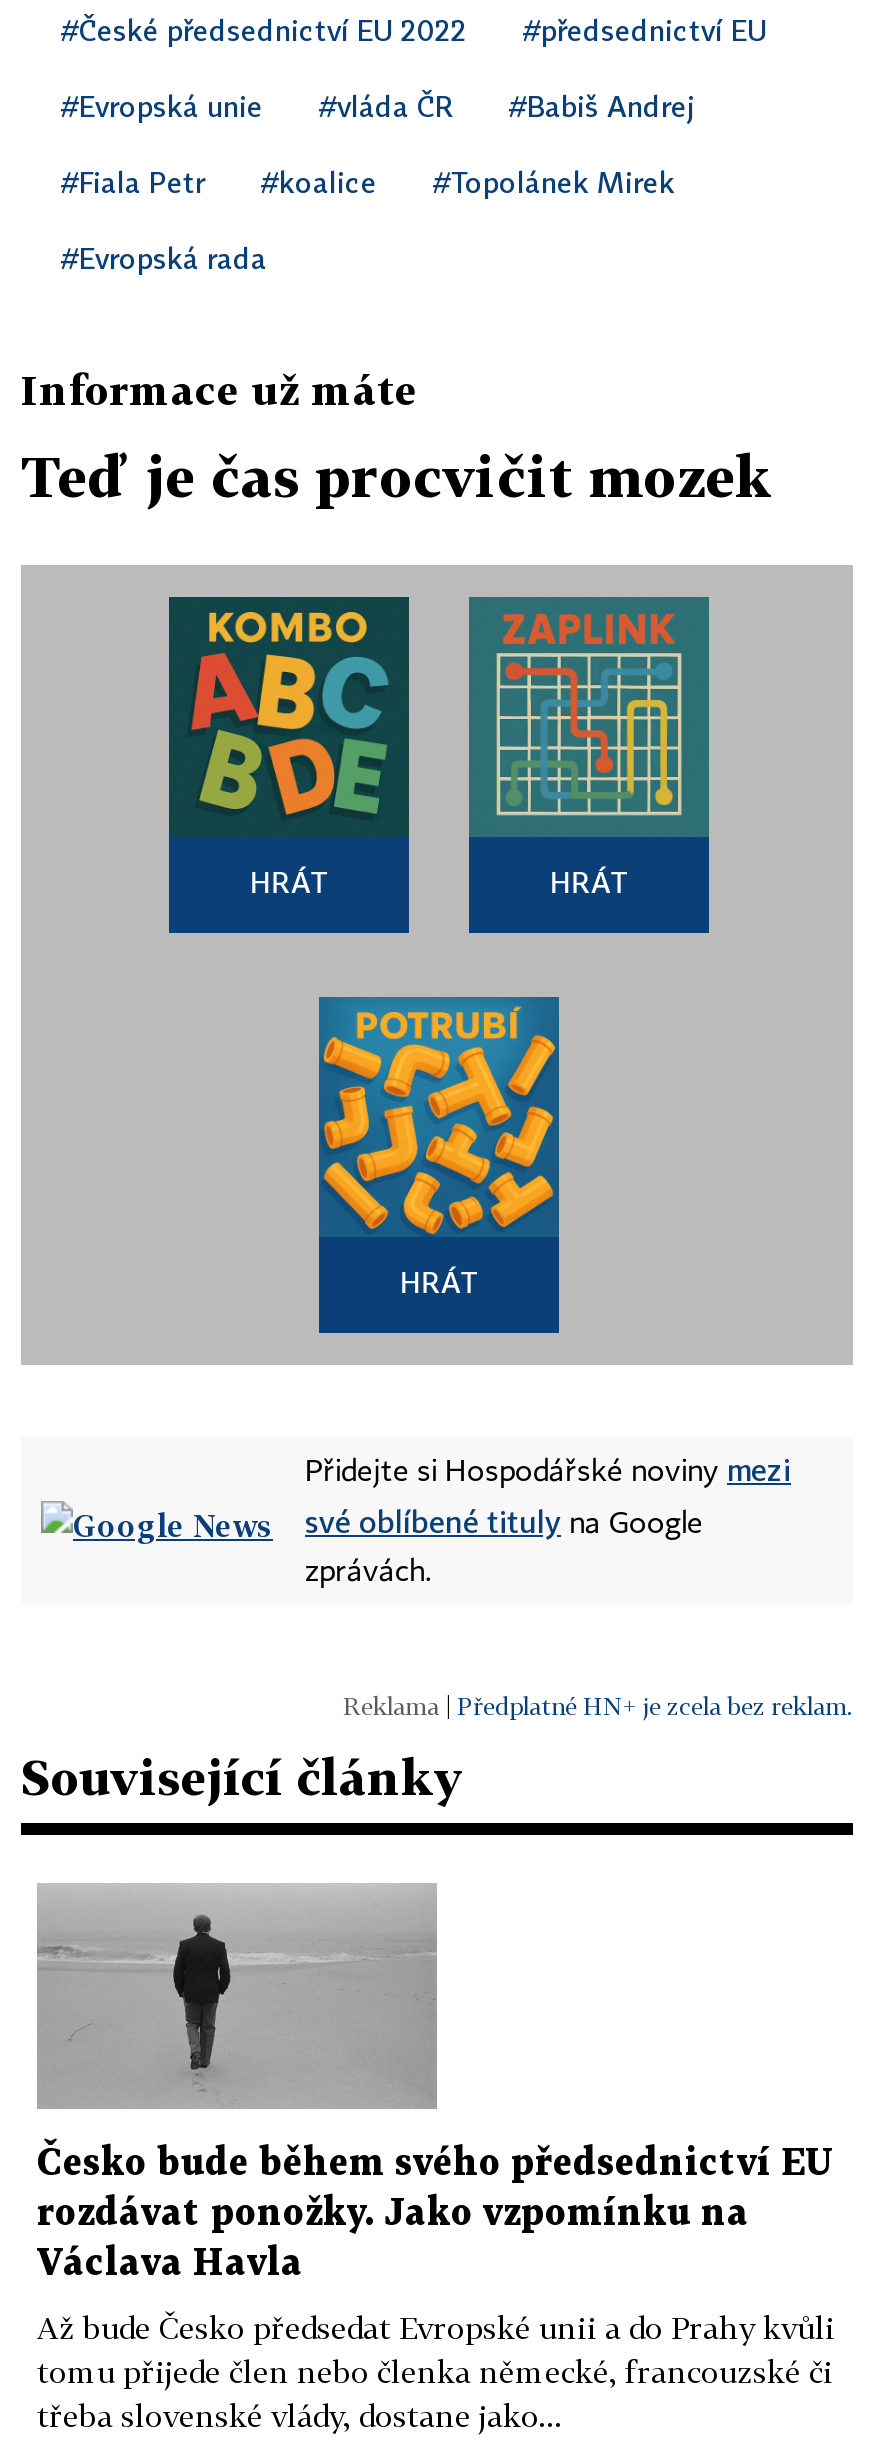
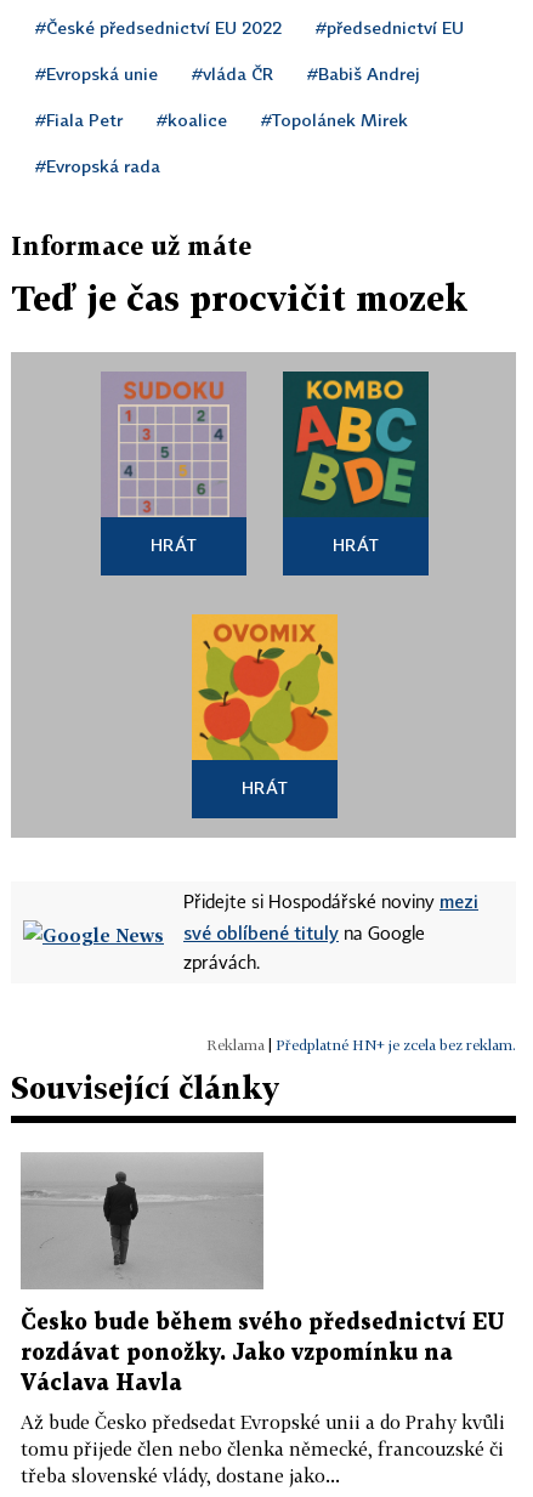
- [image]
+ [image]

- [image]
+ [image]

- [image]
+ [image]
